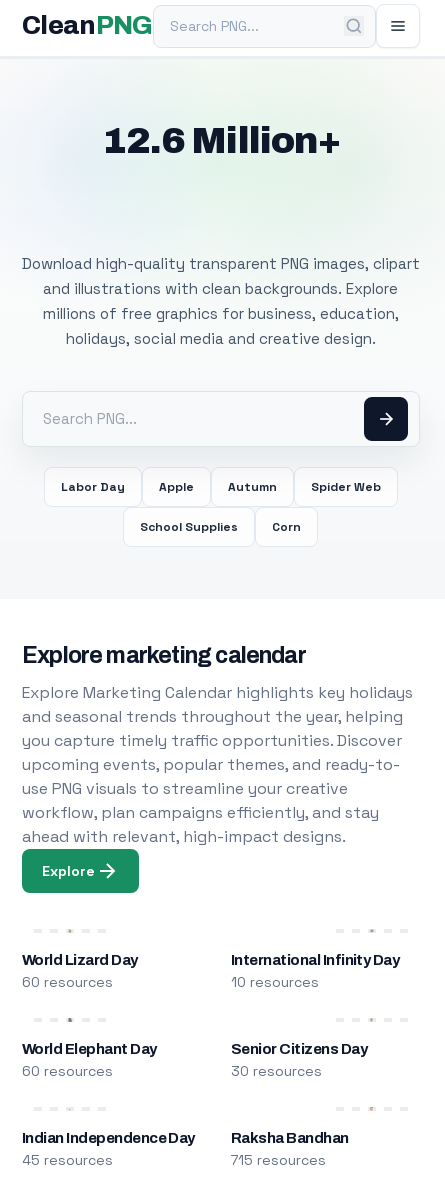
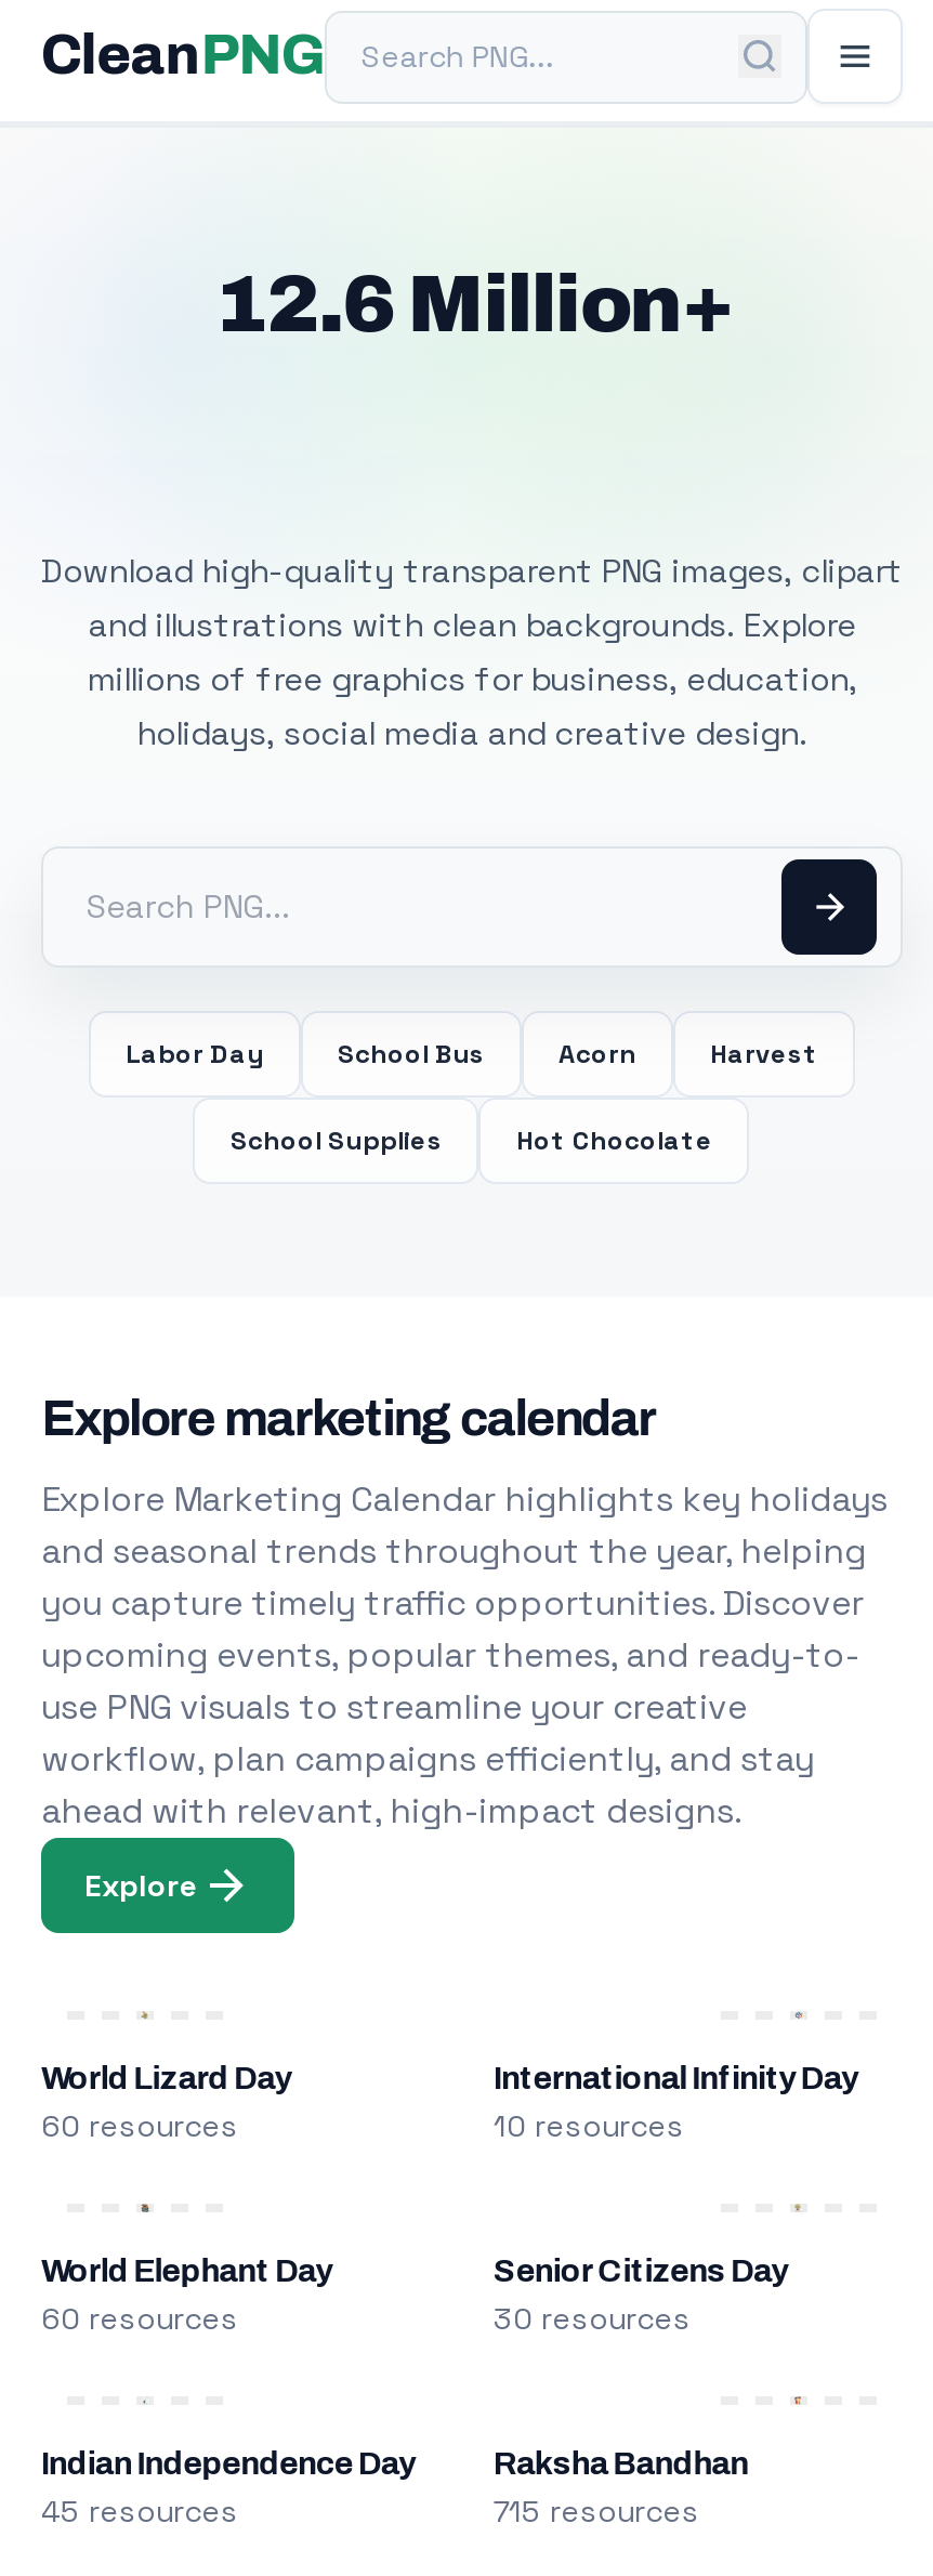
- Apple
- Autumn
- Spider Web
+ School Bus
+ Acorn
+ Harvest

- Corn
+ Hot Chocolate
